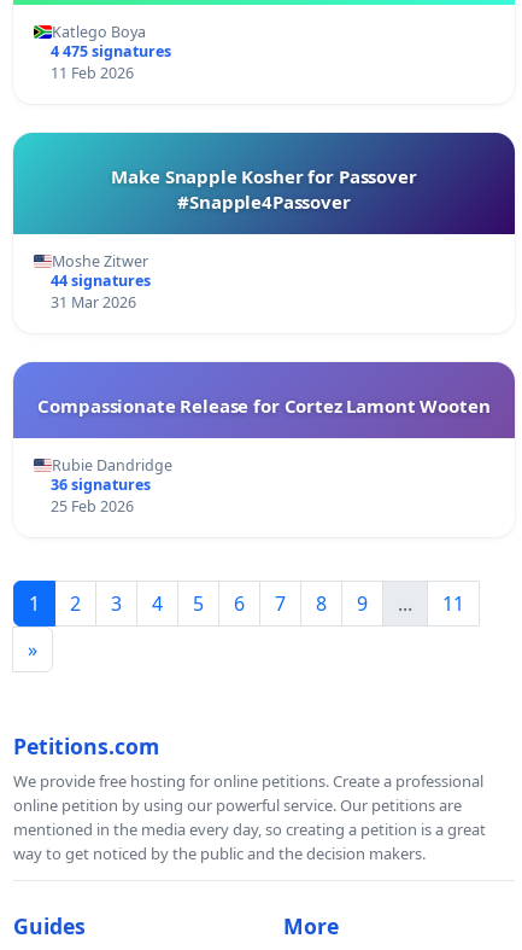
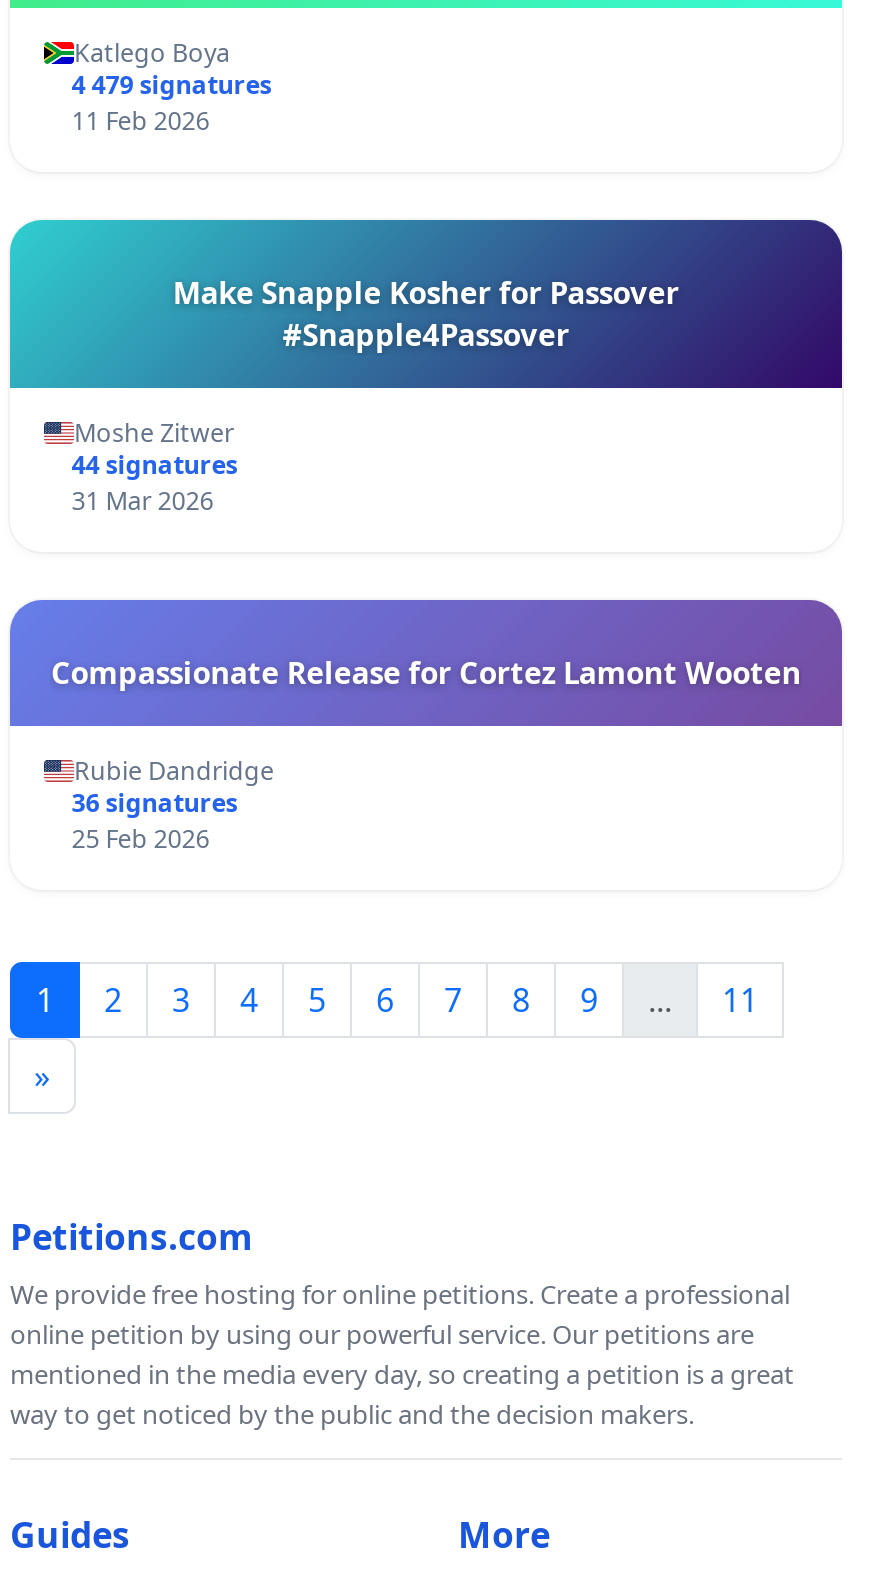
- 4 475 signatures
+ 4 479 signatures
